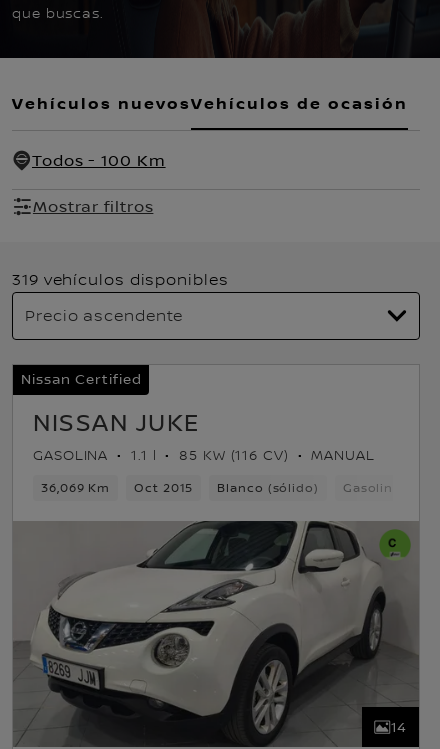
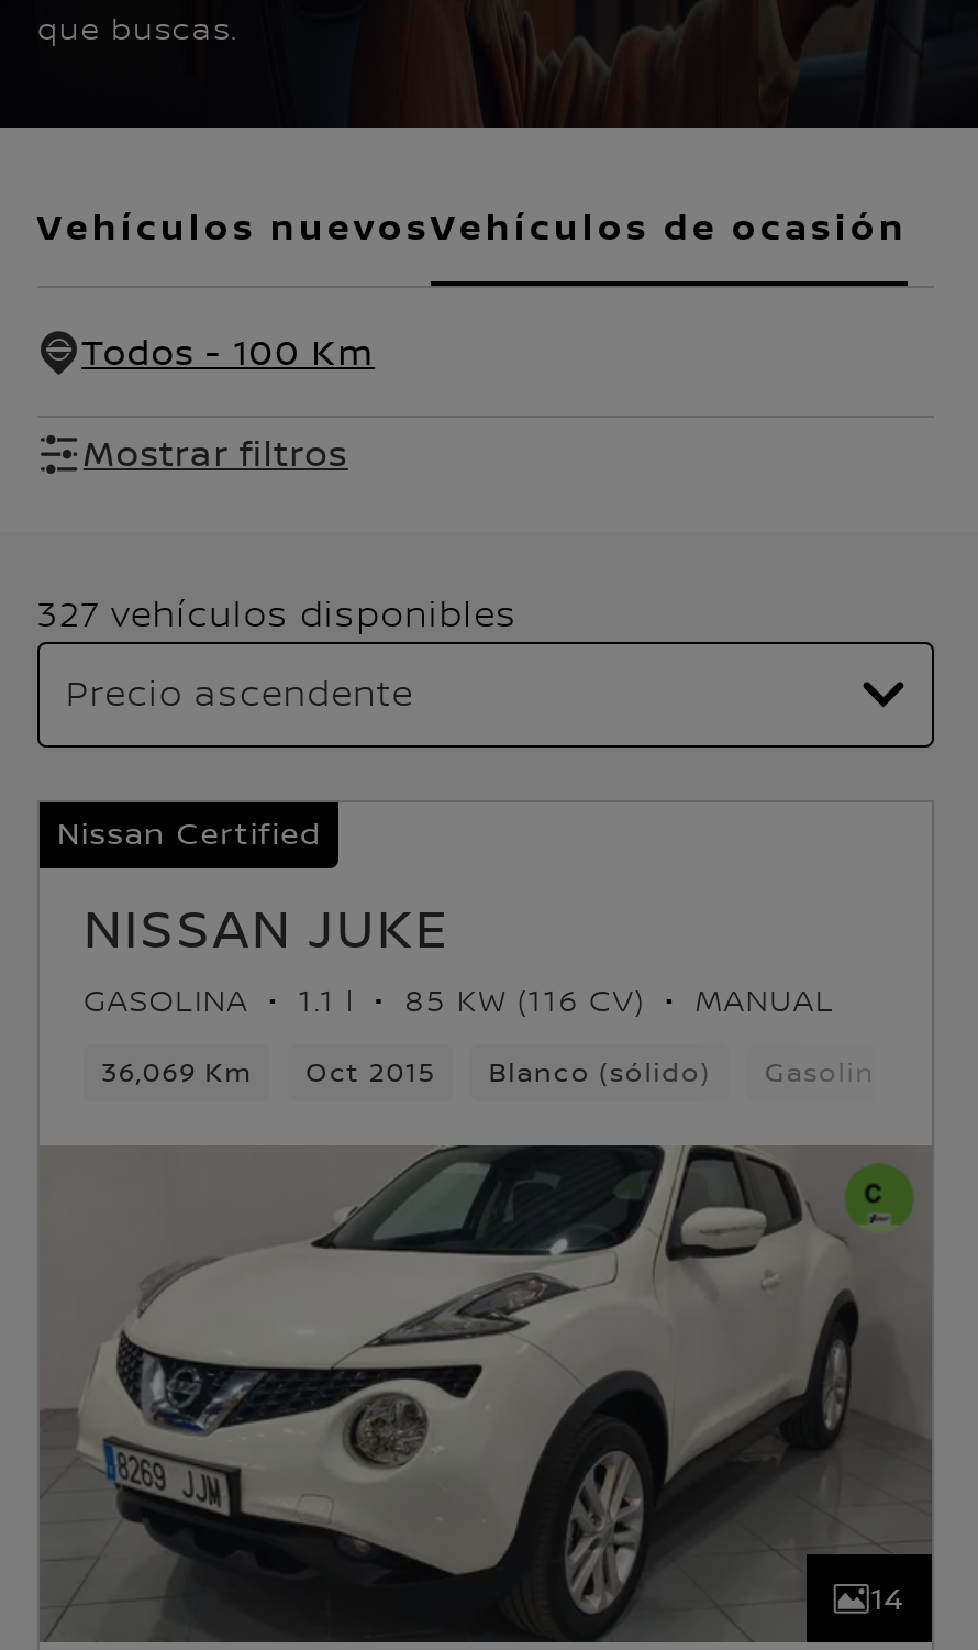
- 319 vehículos disponibles
+ 327 vehículos disponibles
